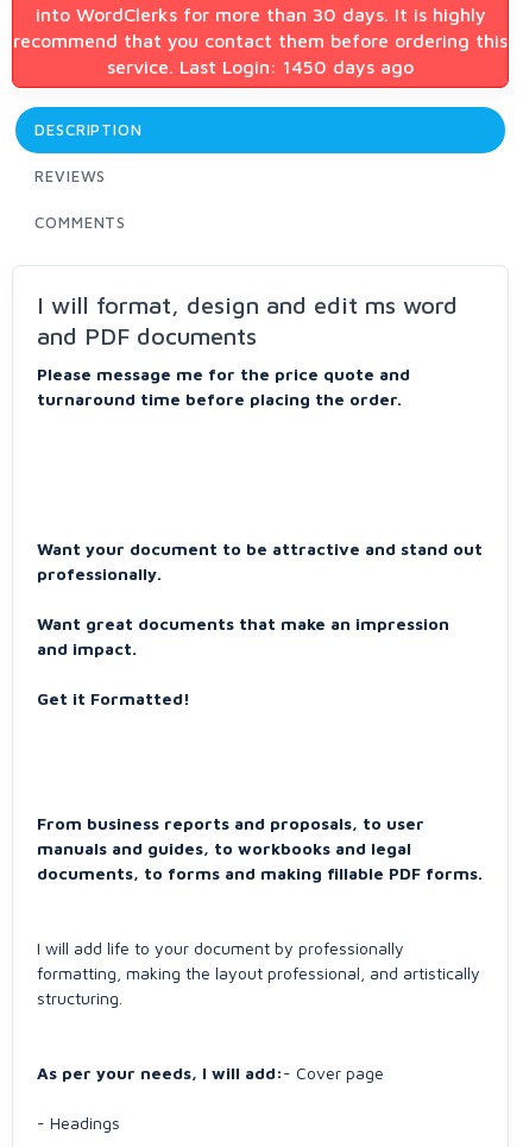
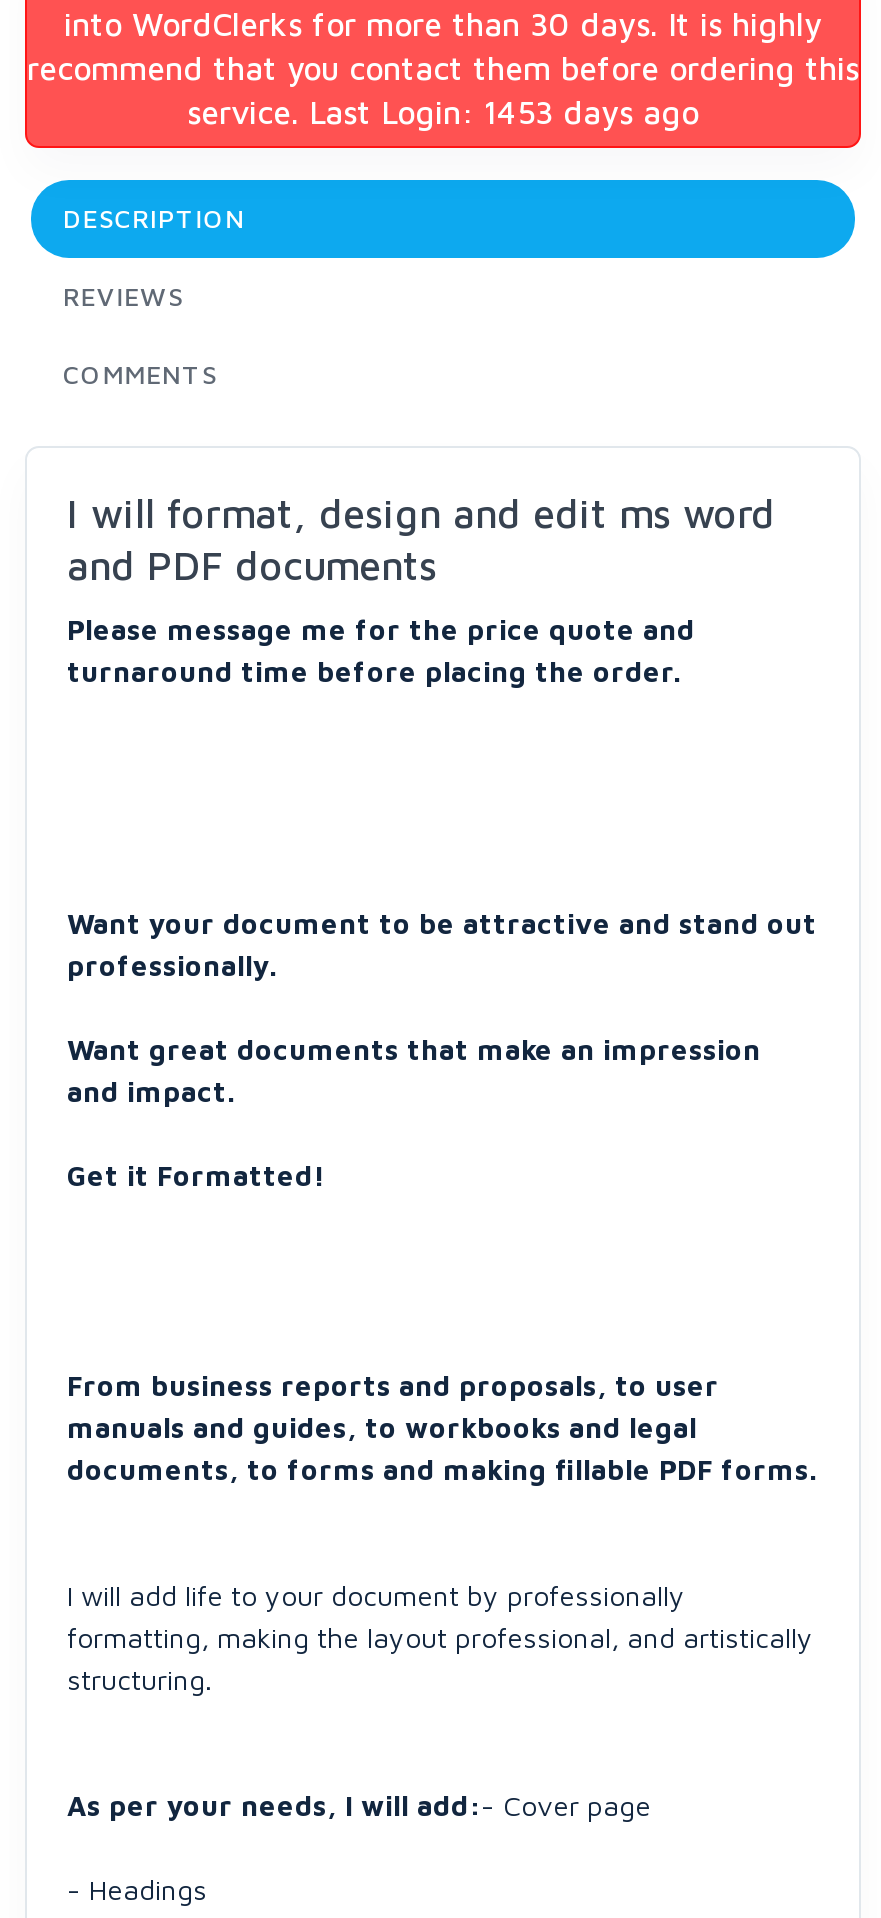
- service. Last Login: 1450 days ago
+ service. Last Login: 1453 days ago
